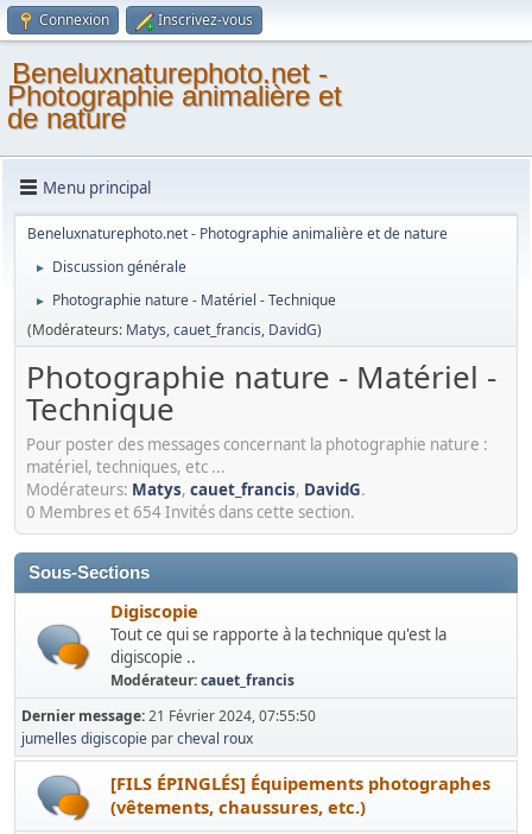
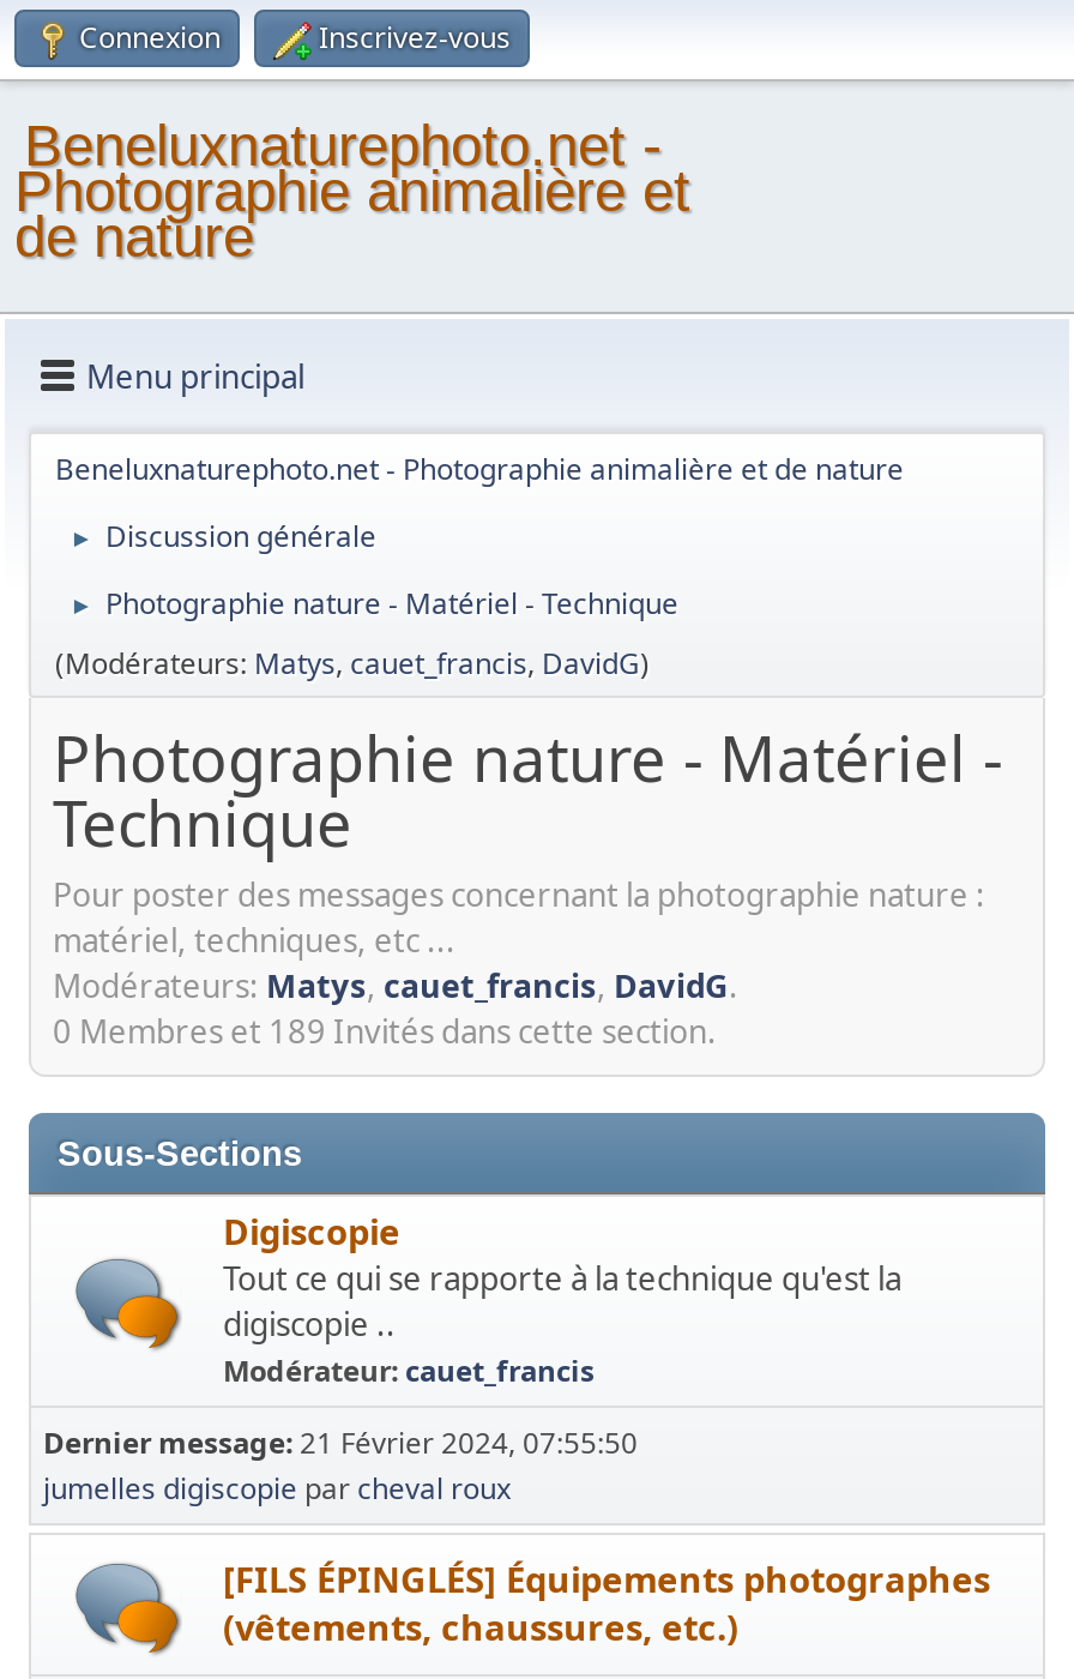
- 0 Membres et 654 Invités dans cette section.
+ 0 Membres et 189 Invités dans cette section.
